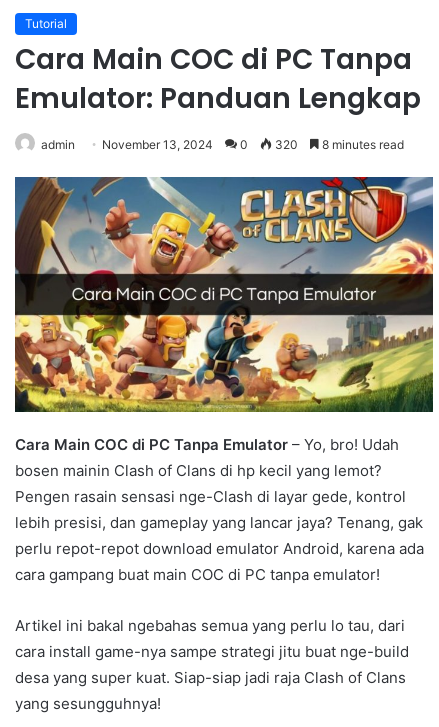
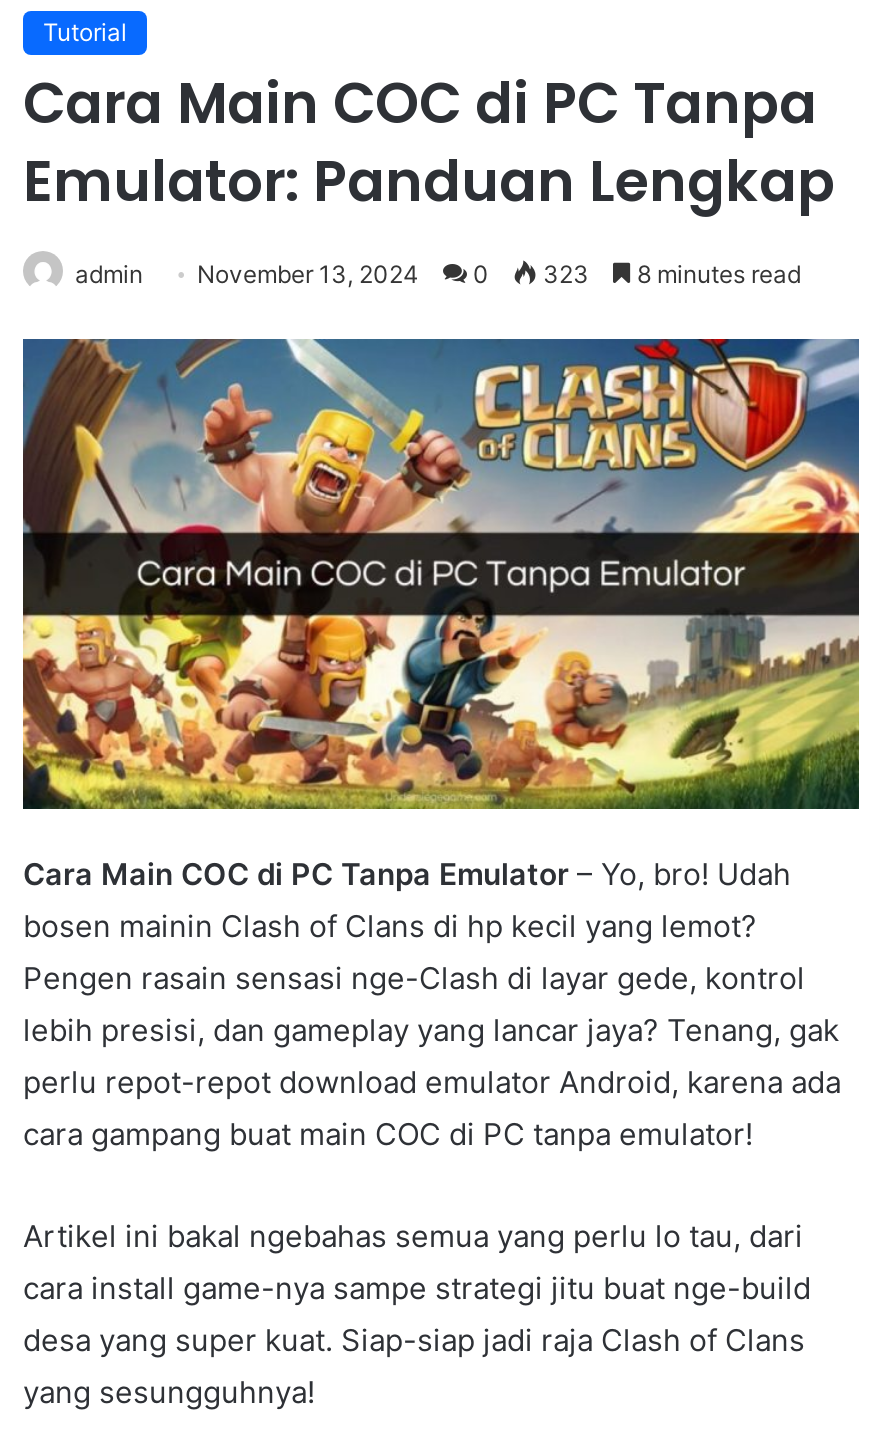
- admin November 13, 2024 0 320 8 minutes read
+ admin November 13, 2024 0 323 8 minutes read
